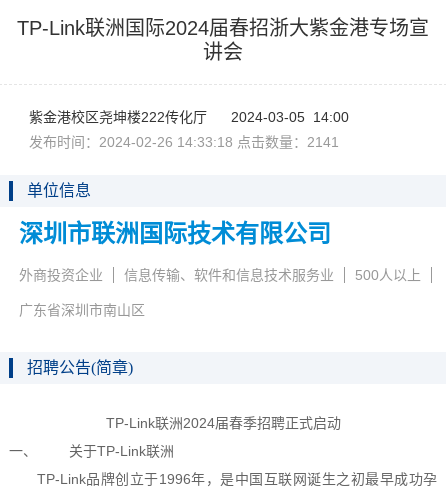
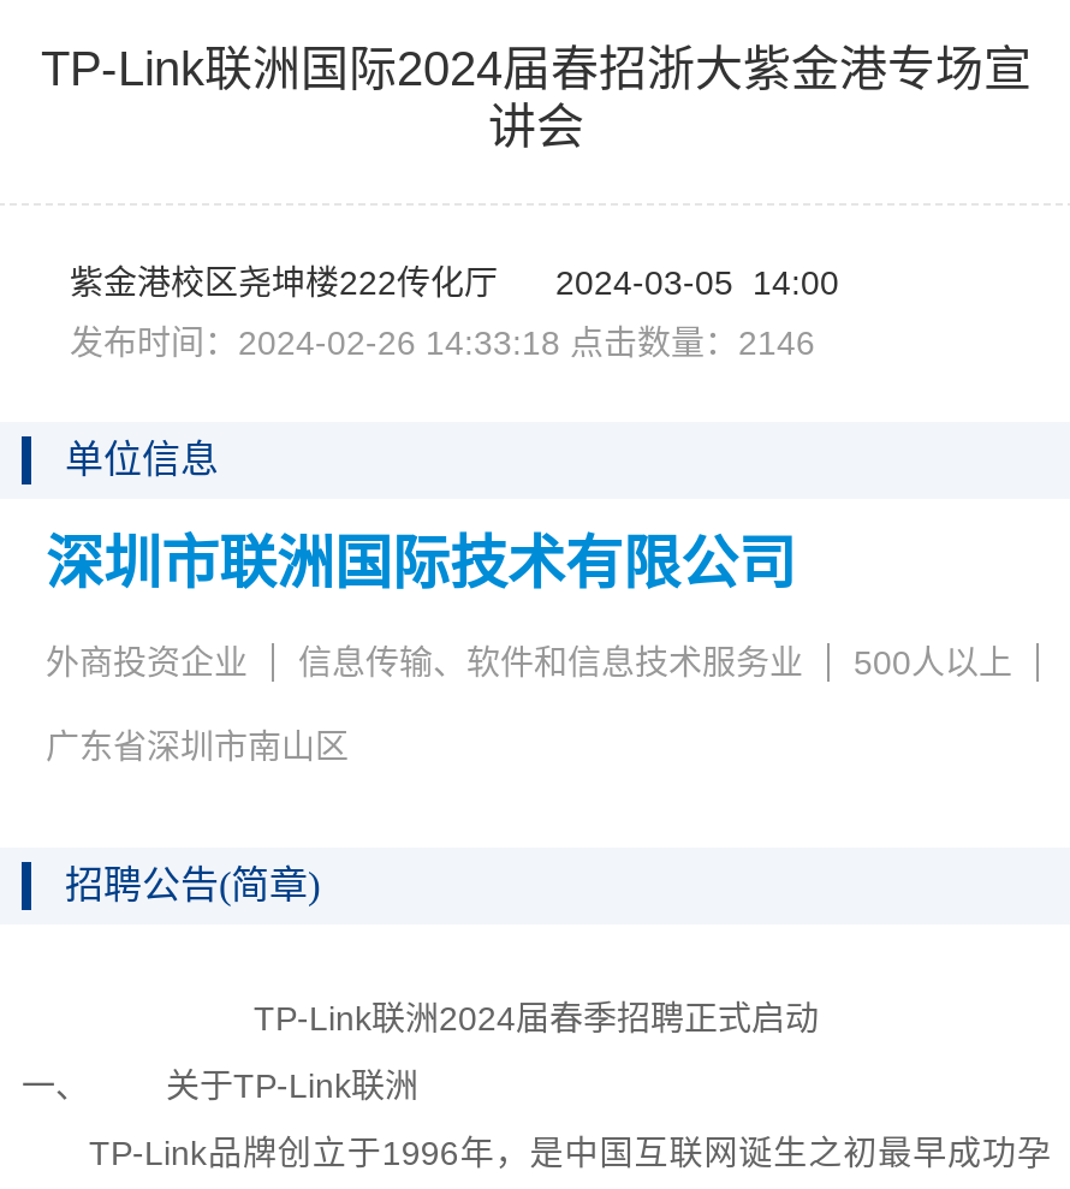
- 发布时间：2024-02-2614:33:18点击数量：2141
+ 发布时间：2024-02-2614:33:18点击数量：2146
